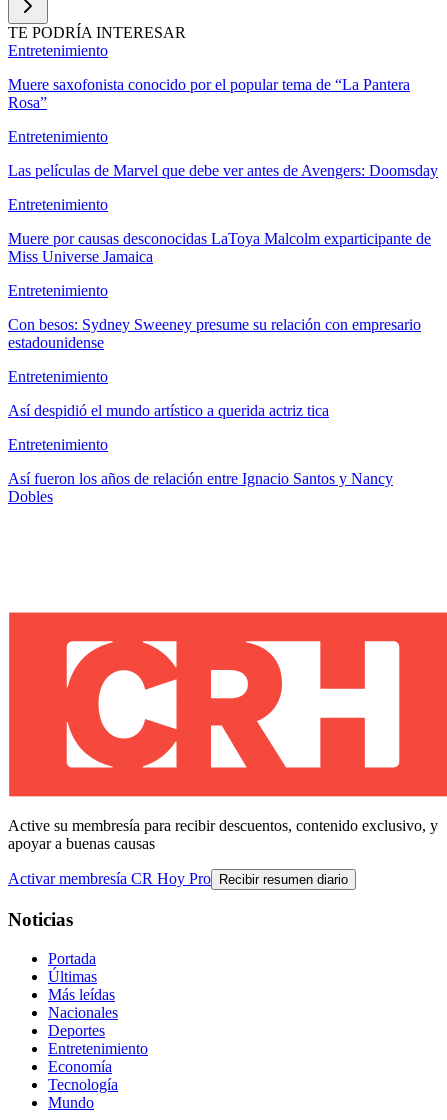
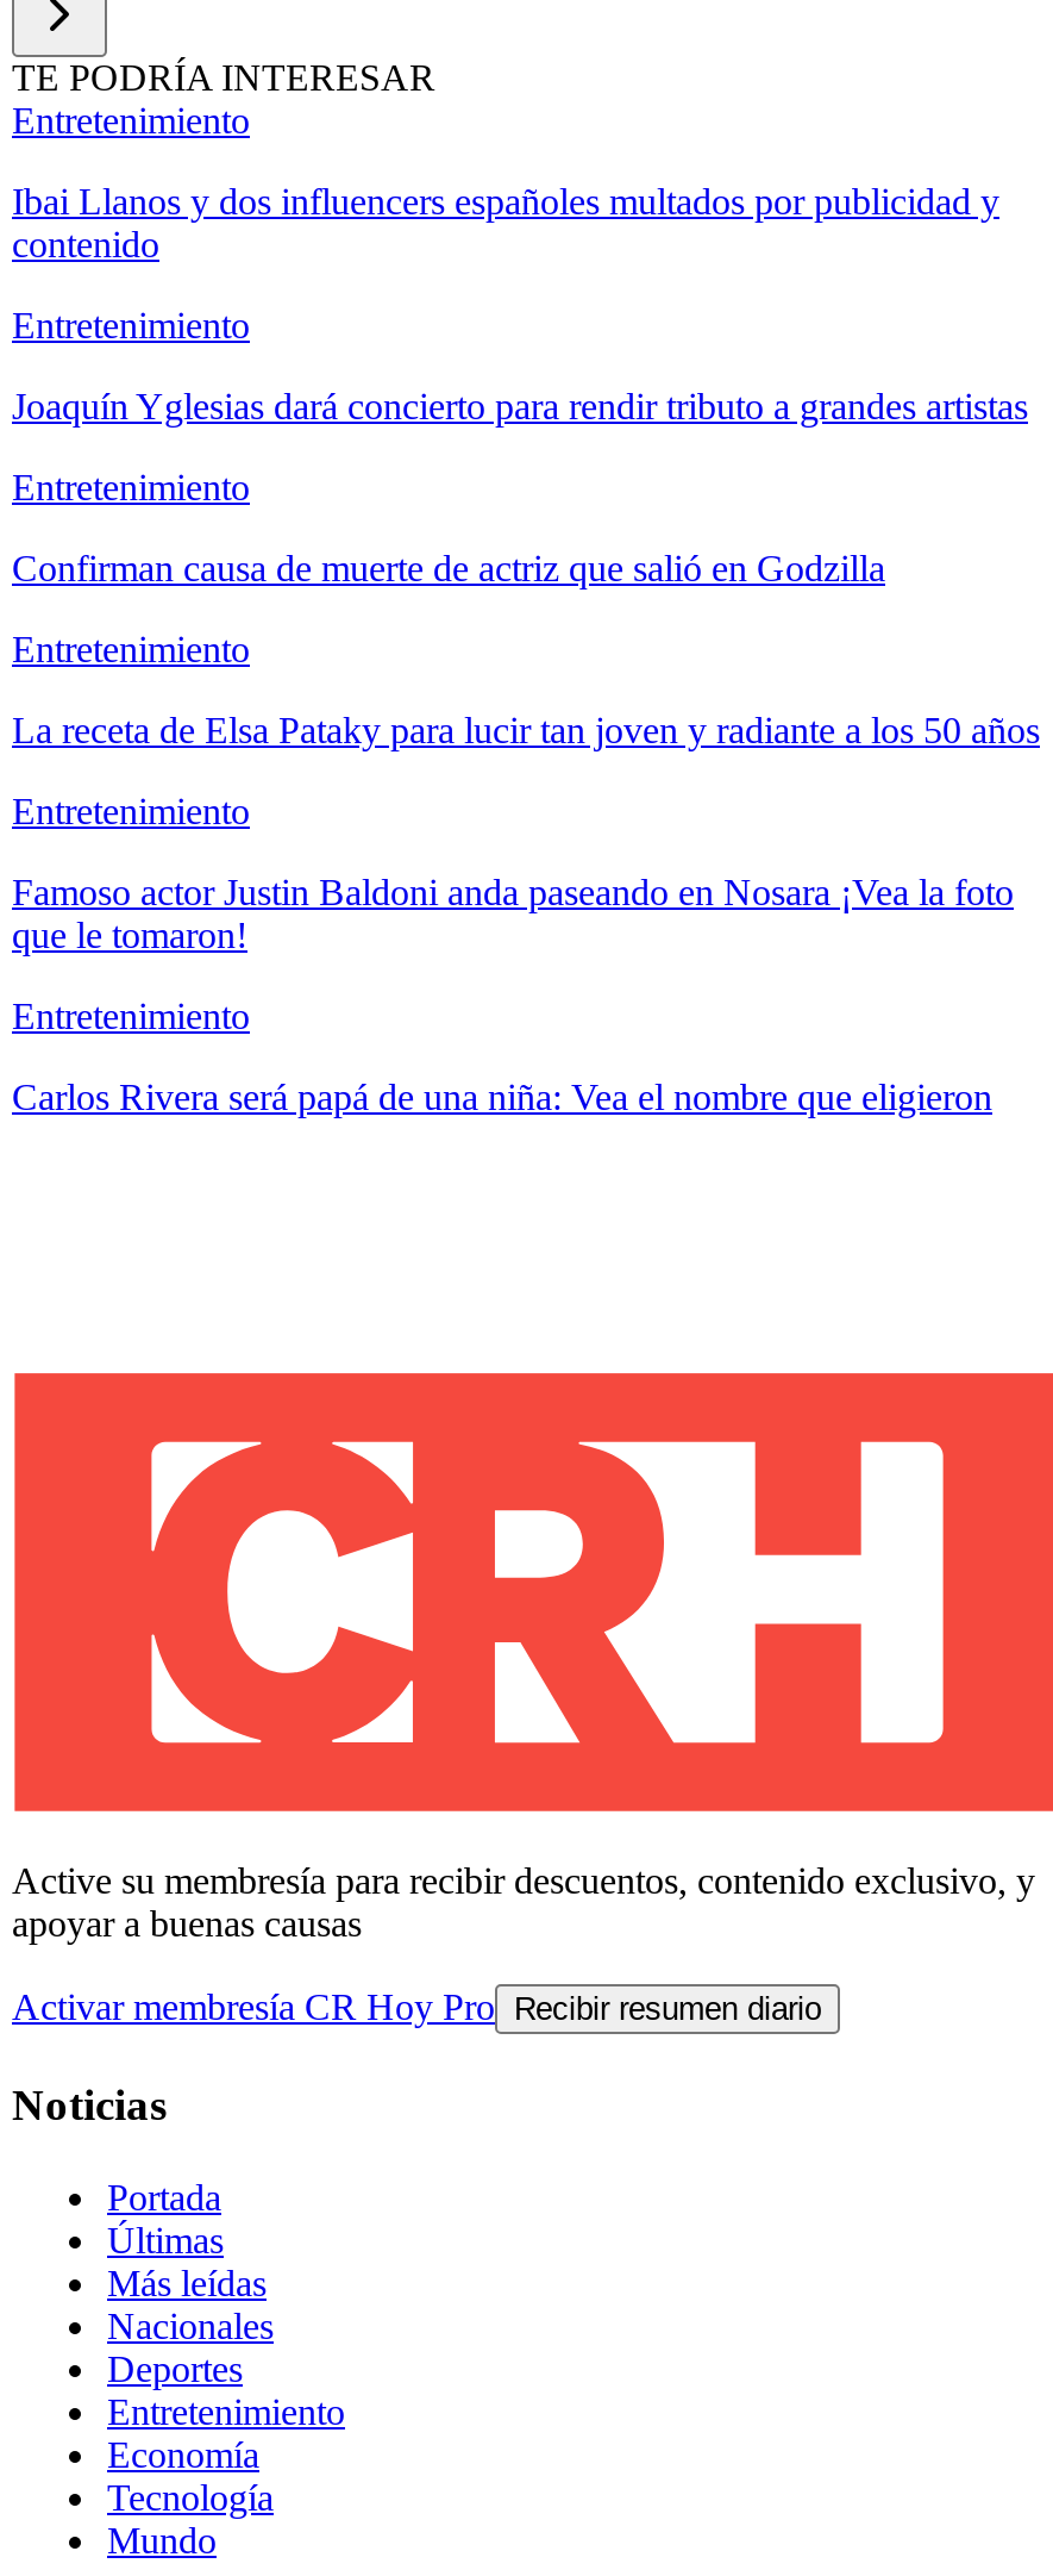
- Muere saxofonista conocido por el popular tema de “La Pantera
- Rosa”
+ Ibai Llanos y dos influencers españoles multados por publicidad y
+ contenido

- Las películas de Marvel que debe ver antes de Avengers: Doomsday
+ Joaquín Yglesias dará concierto para rendir tributo a grandes artistas

- Muere por causas desconocidas LaToya Malcolm exparticipante de
- Miss Universe Jamaica
+ Confirman causa de muerte de actriz que salió en Godzilla

- Con besos: Sydney Sweeney presume su relación con empresario
- estadounidense
+ La receta de Elsa Pataky para lucir tan joven y radiante a los 50 años

- Así despidió el mundo artístico a querida actriz tica
+ Famoso actor Justin Baldoni anda paseando en Nosara ¡Vea la foto
+ que le tomaron!

- Así fueron los años de relación entre Ignacio Santos y Nancy
- Dobles
+ Carlos Rivera será papá de una niña: Vea el nombre que eligieron
